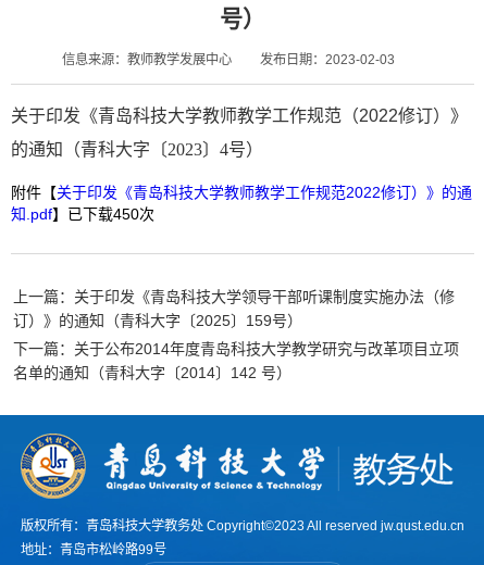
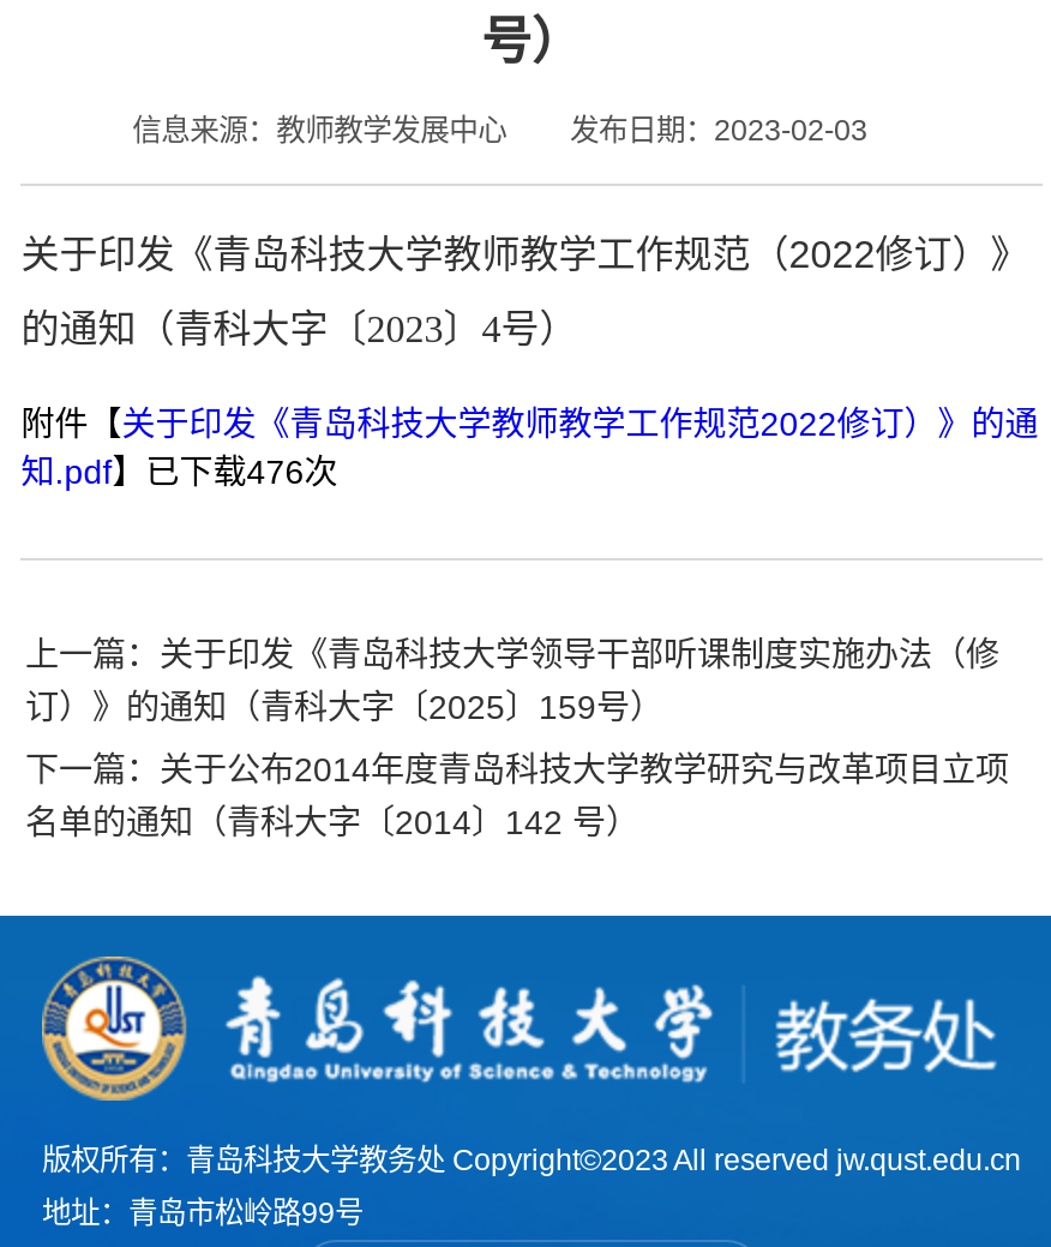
- 知.pdf】已下载450次
+ 知.pdf】已下载476次
